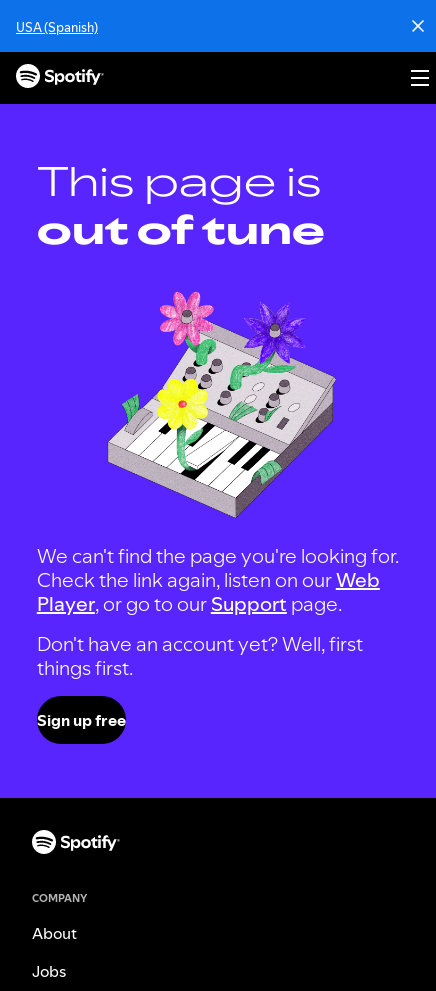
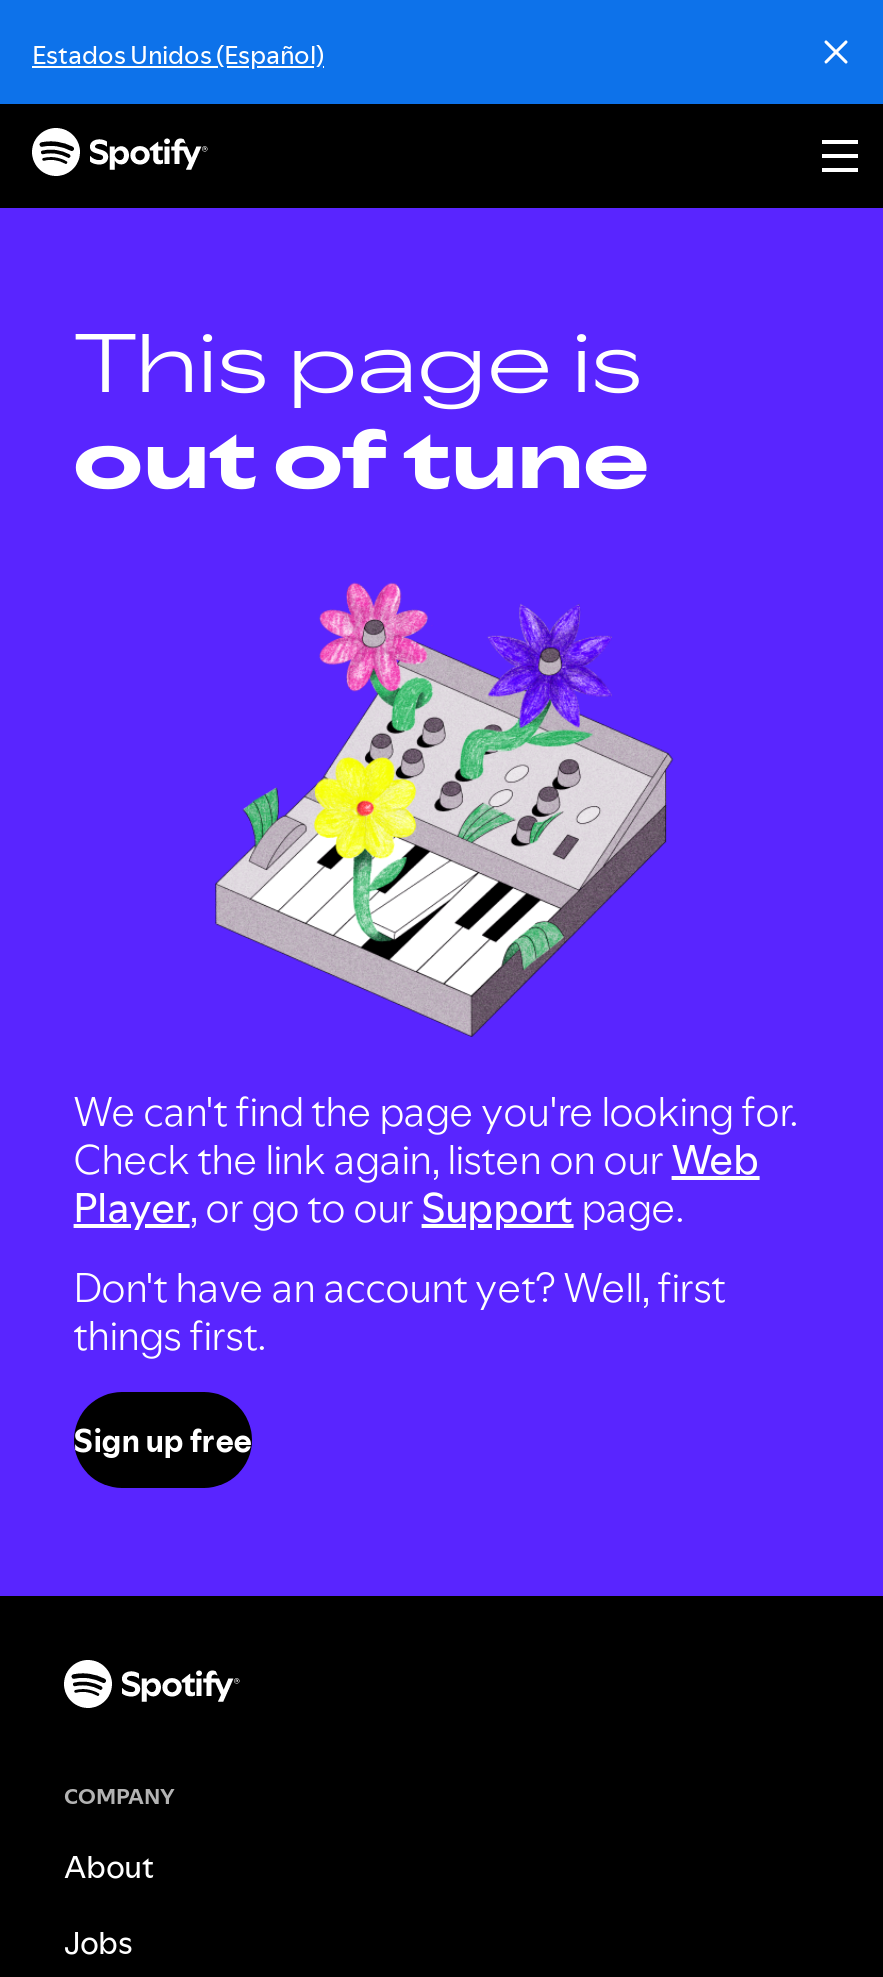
- USA (Spanish)
+ Estados Unidos (Español)
